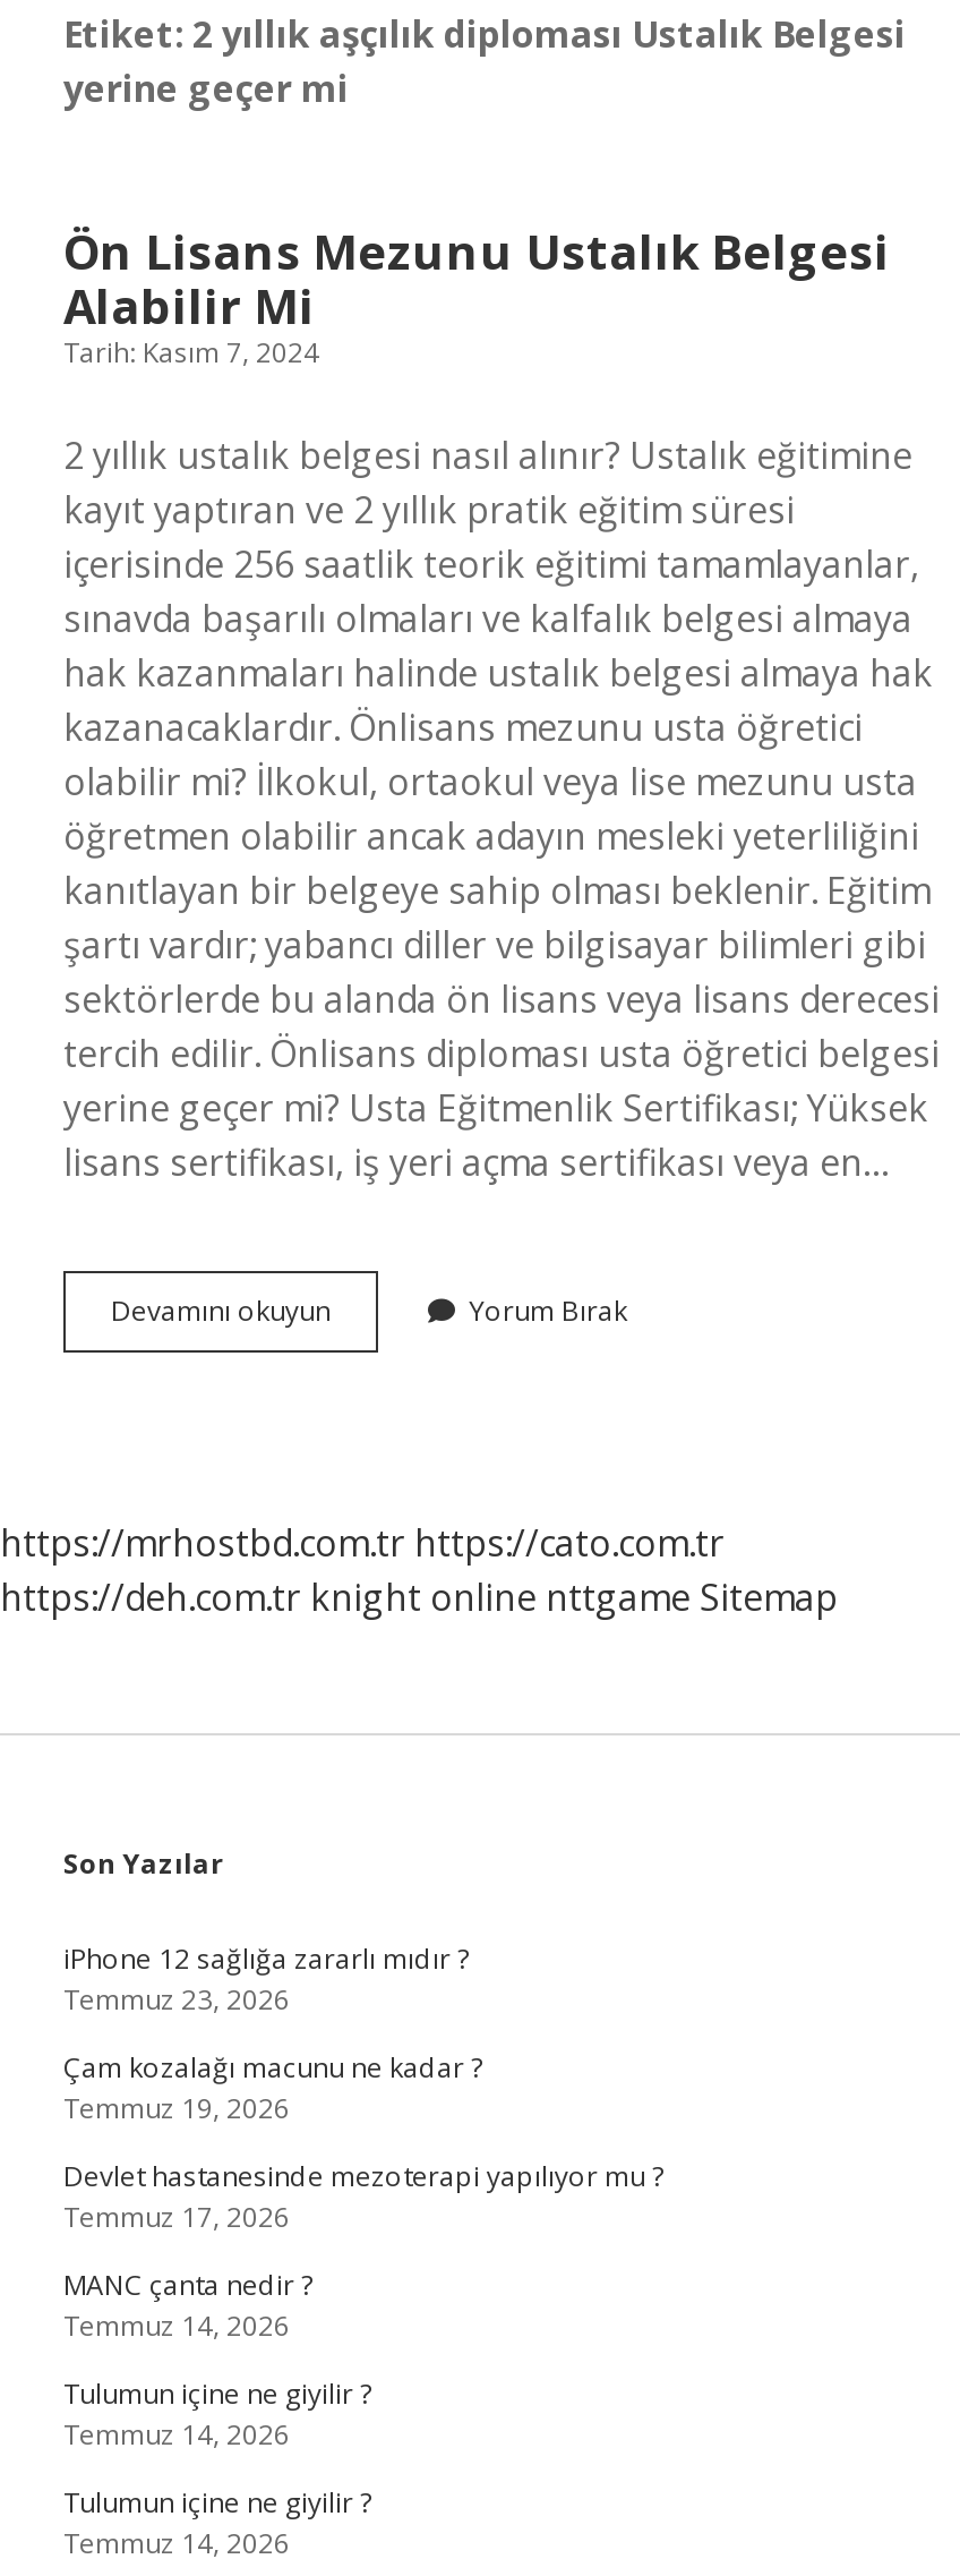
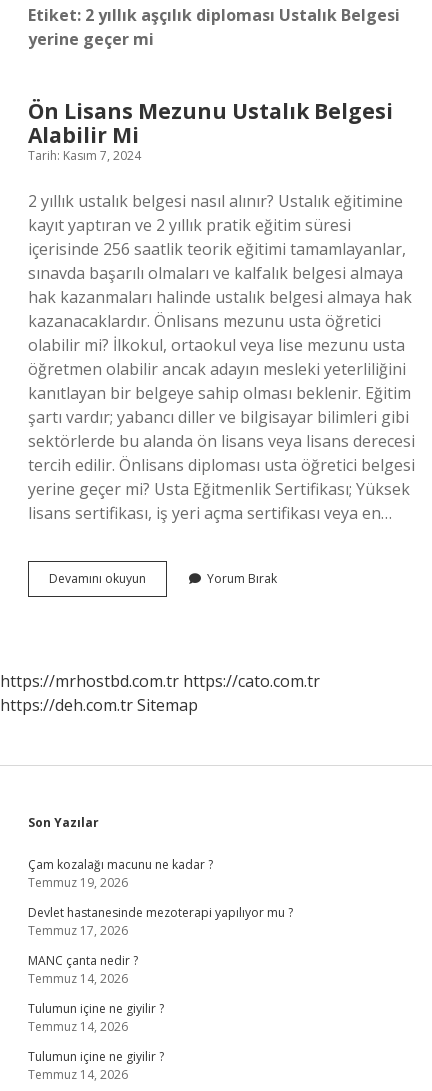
- https://deh.com.tr knight online nttgame Sitemap
+ https://deh.com.tr Sitemap

- iPhone 12 sağlığa zararlı mıdır ?
- Temmuz 23, 2026
